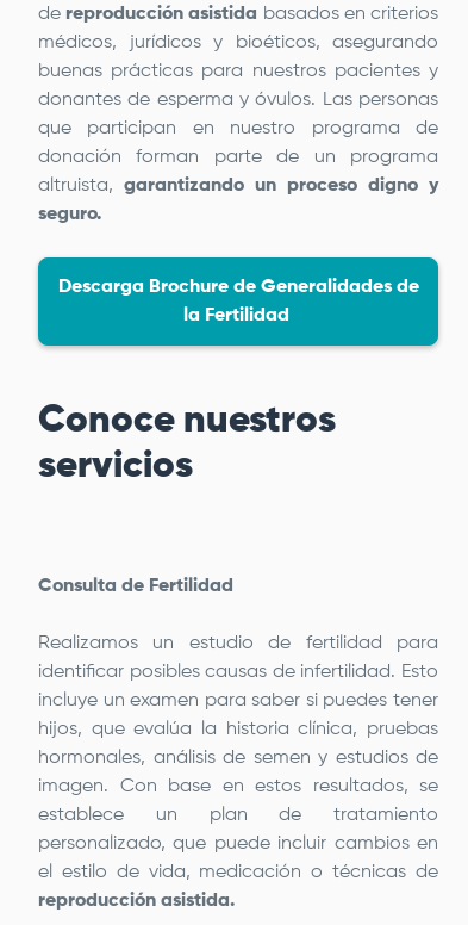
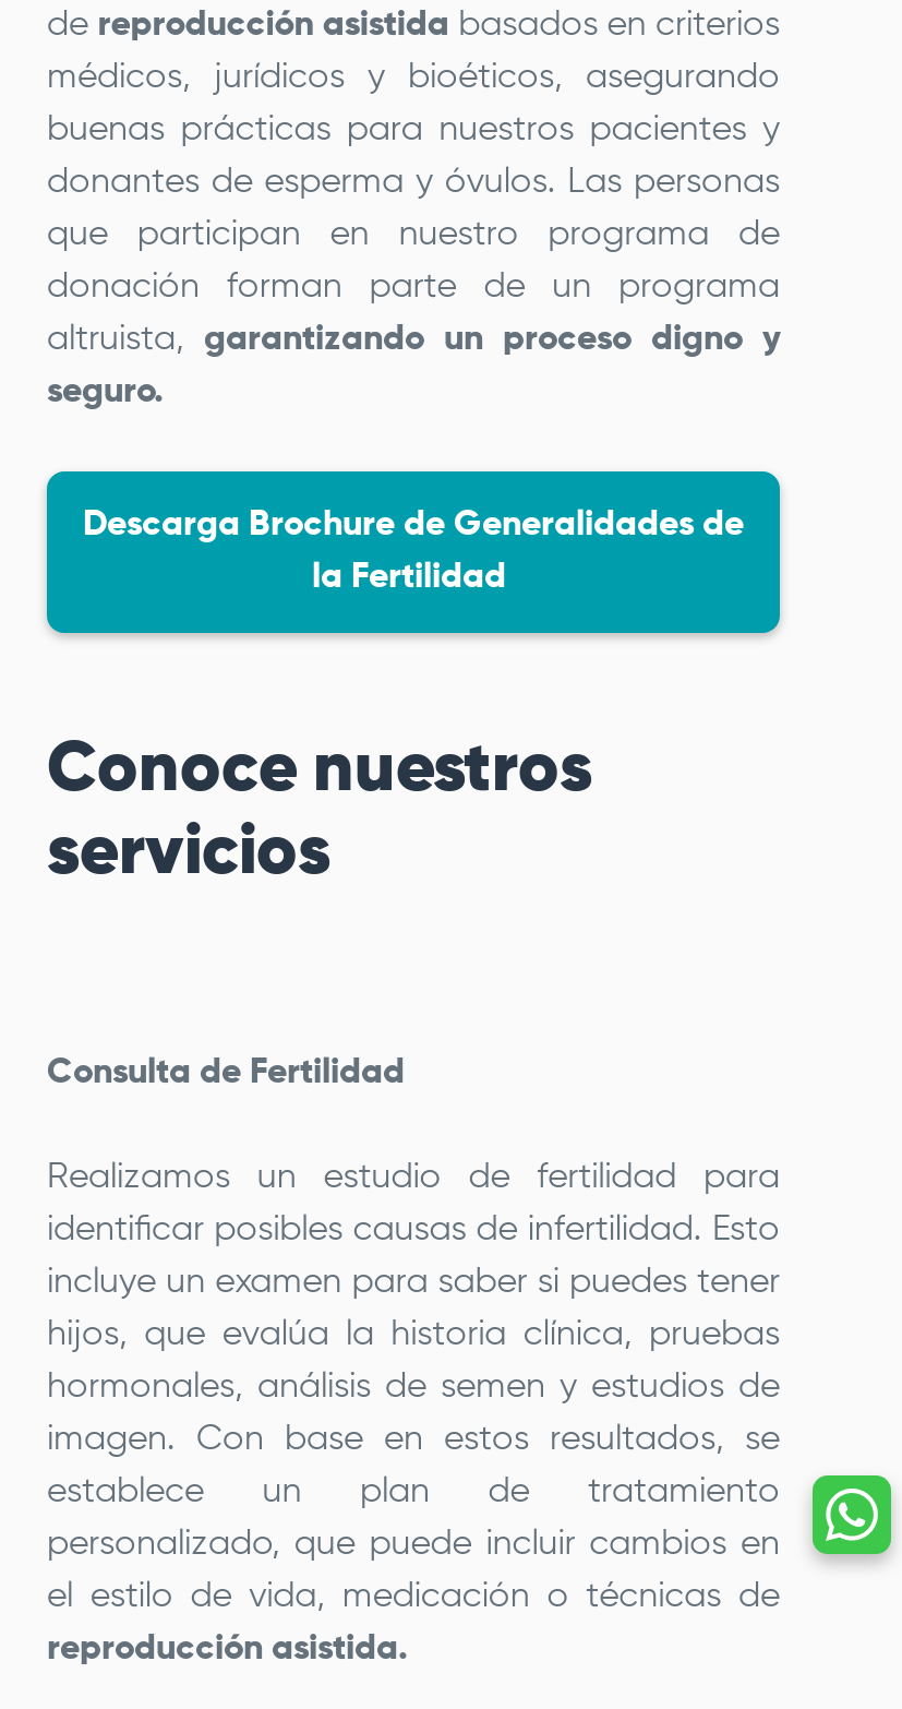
+ [image]
